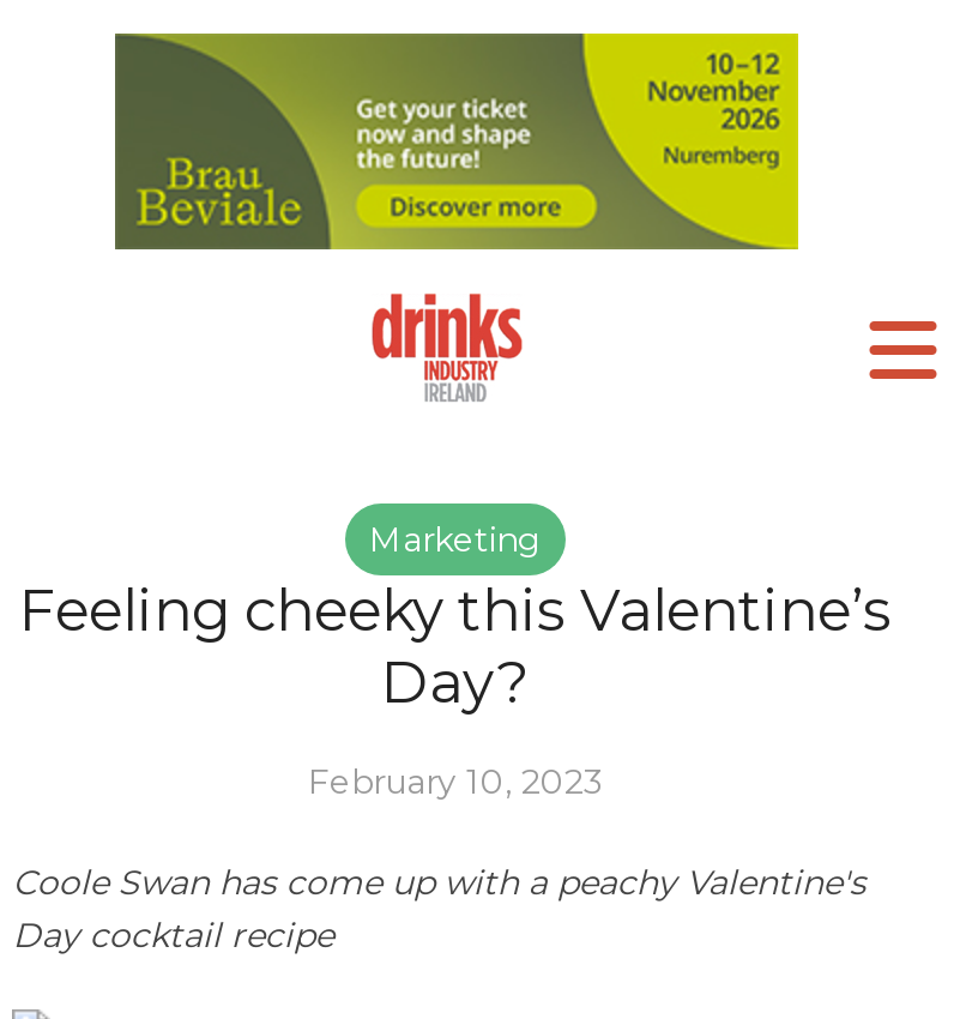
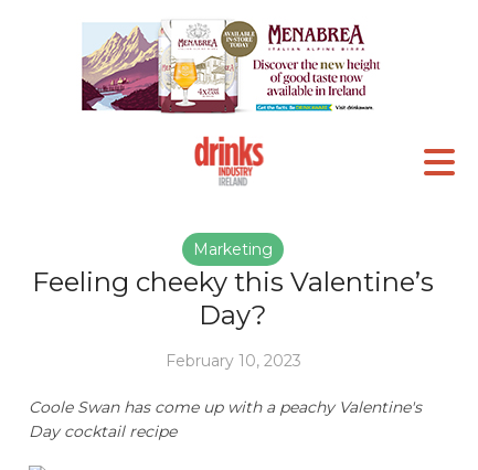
- [image]
+ [image]
